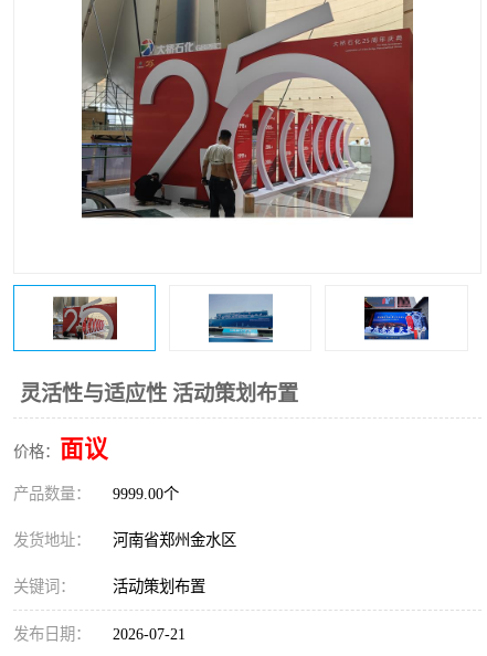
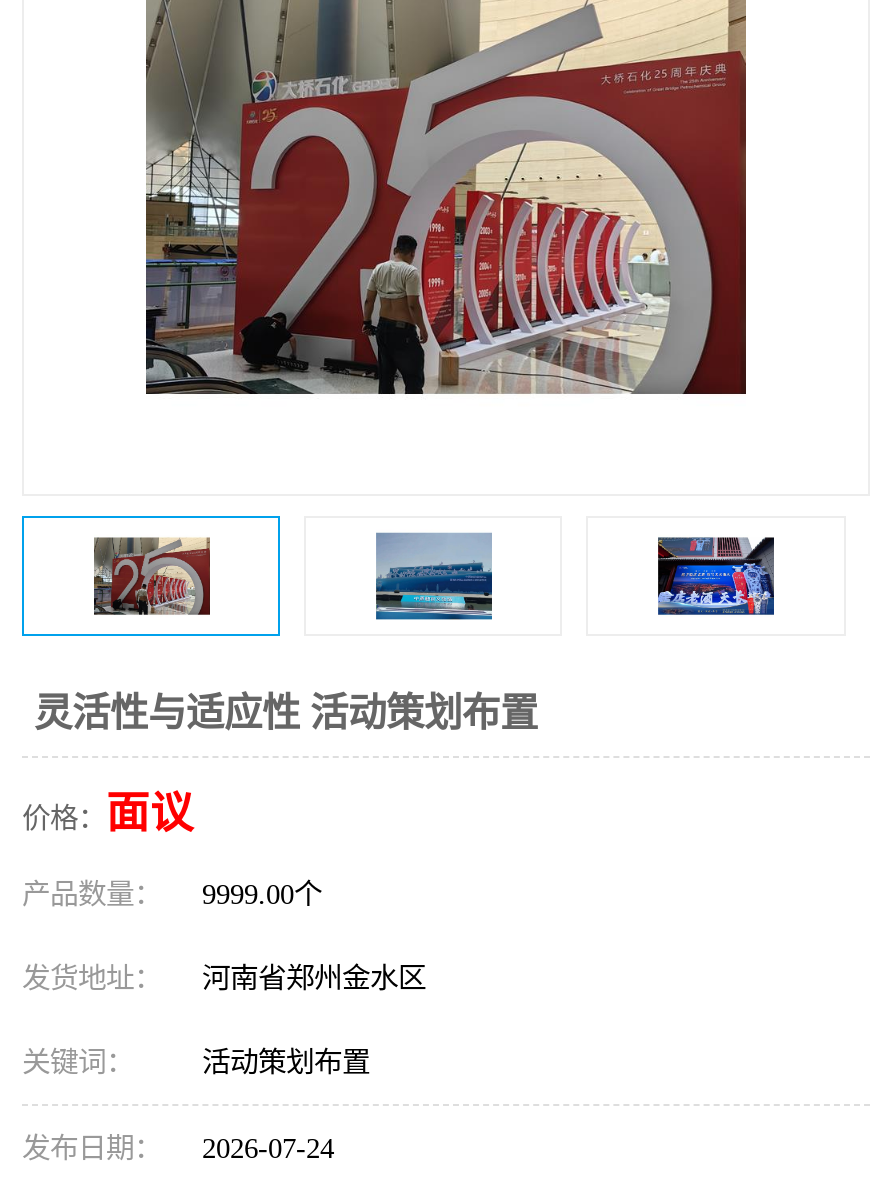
- 发布日期： 2026-07-21
+ 发布日期： 2026-07-24
